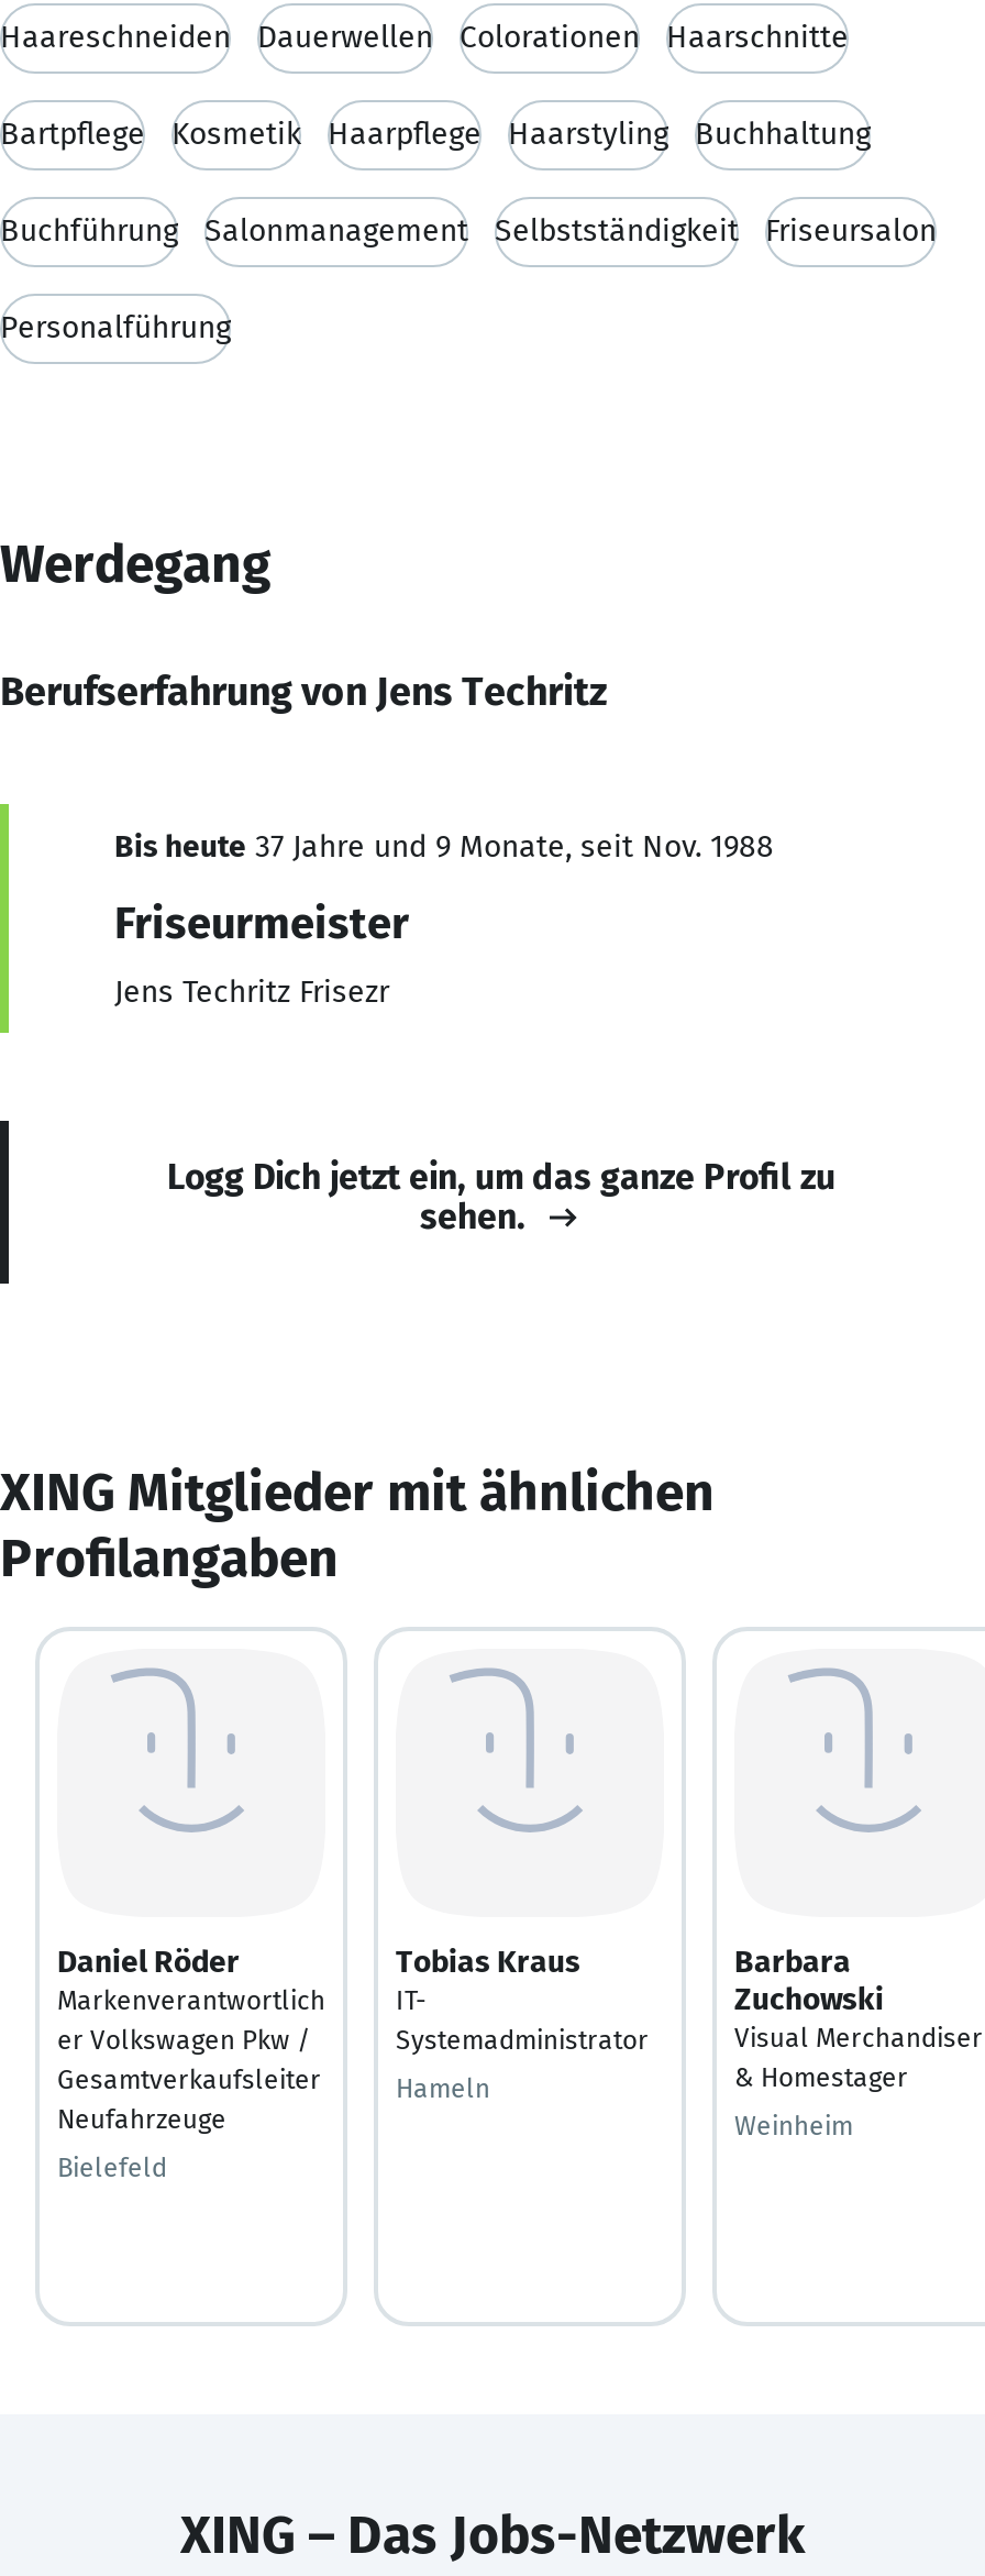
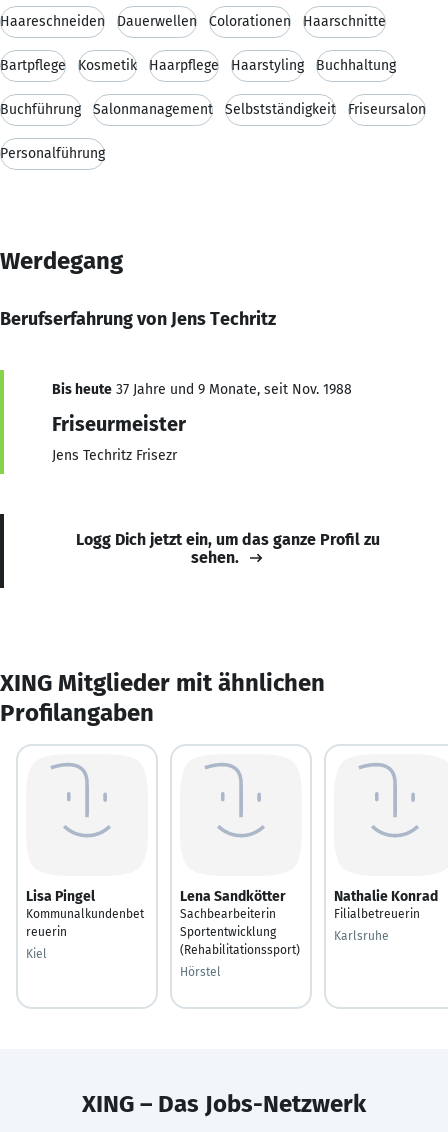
- Daniel Röder
- Markenverantwortlich
- er Volkswagen Pkw /
- Gesamtverkaufsleiter
- Neufahrzeuge
+ Lisa Pingel
+ Kommunalkundenbet
+ reuerin

- Tobias Kraus
- IT-
- Systemadministrator
+ Lena Sandkötter
+ Sachbearbeiterin
+ Sportentwicklung
+ (Rehabilitationssport)

- Barbara
- Zuchowski
- Visual Merchandiser
- & Homestager
+ Nathalie Konrad
+ Filialbetreuerin

- Hameln
+ Hörstel

- Weinheim
+ Karlsruhe

- Bielefeld
+ Kiel
